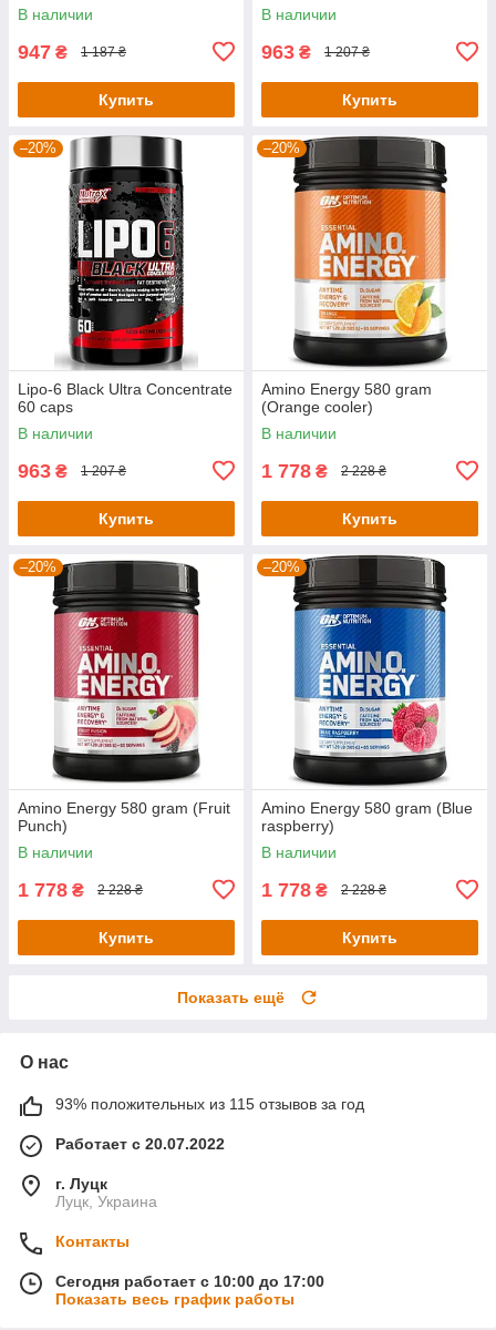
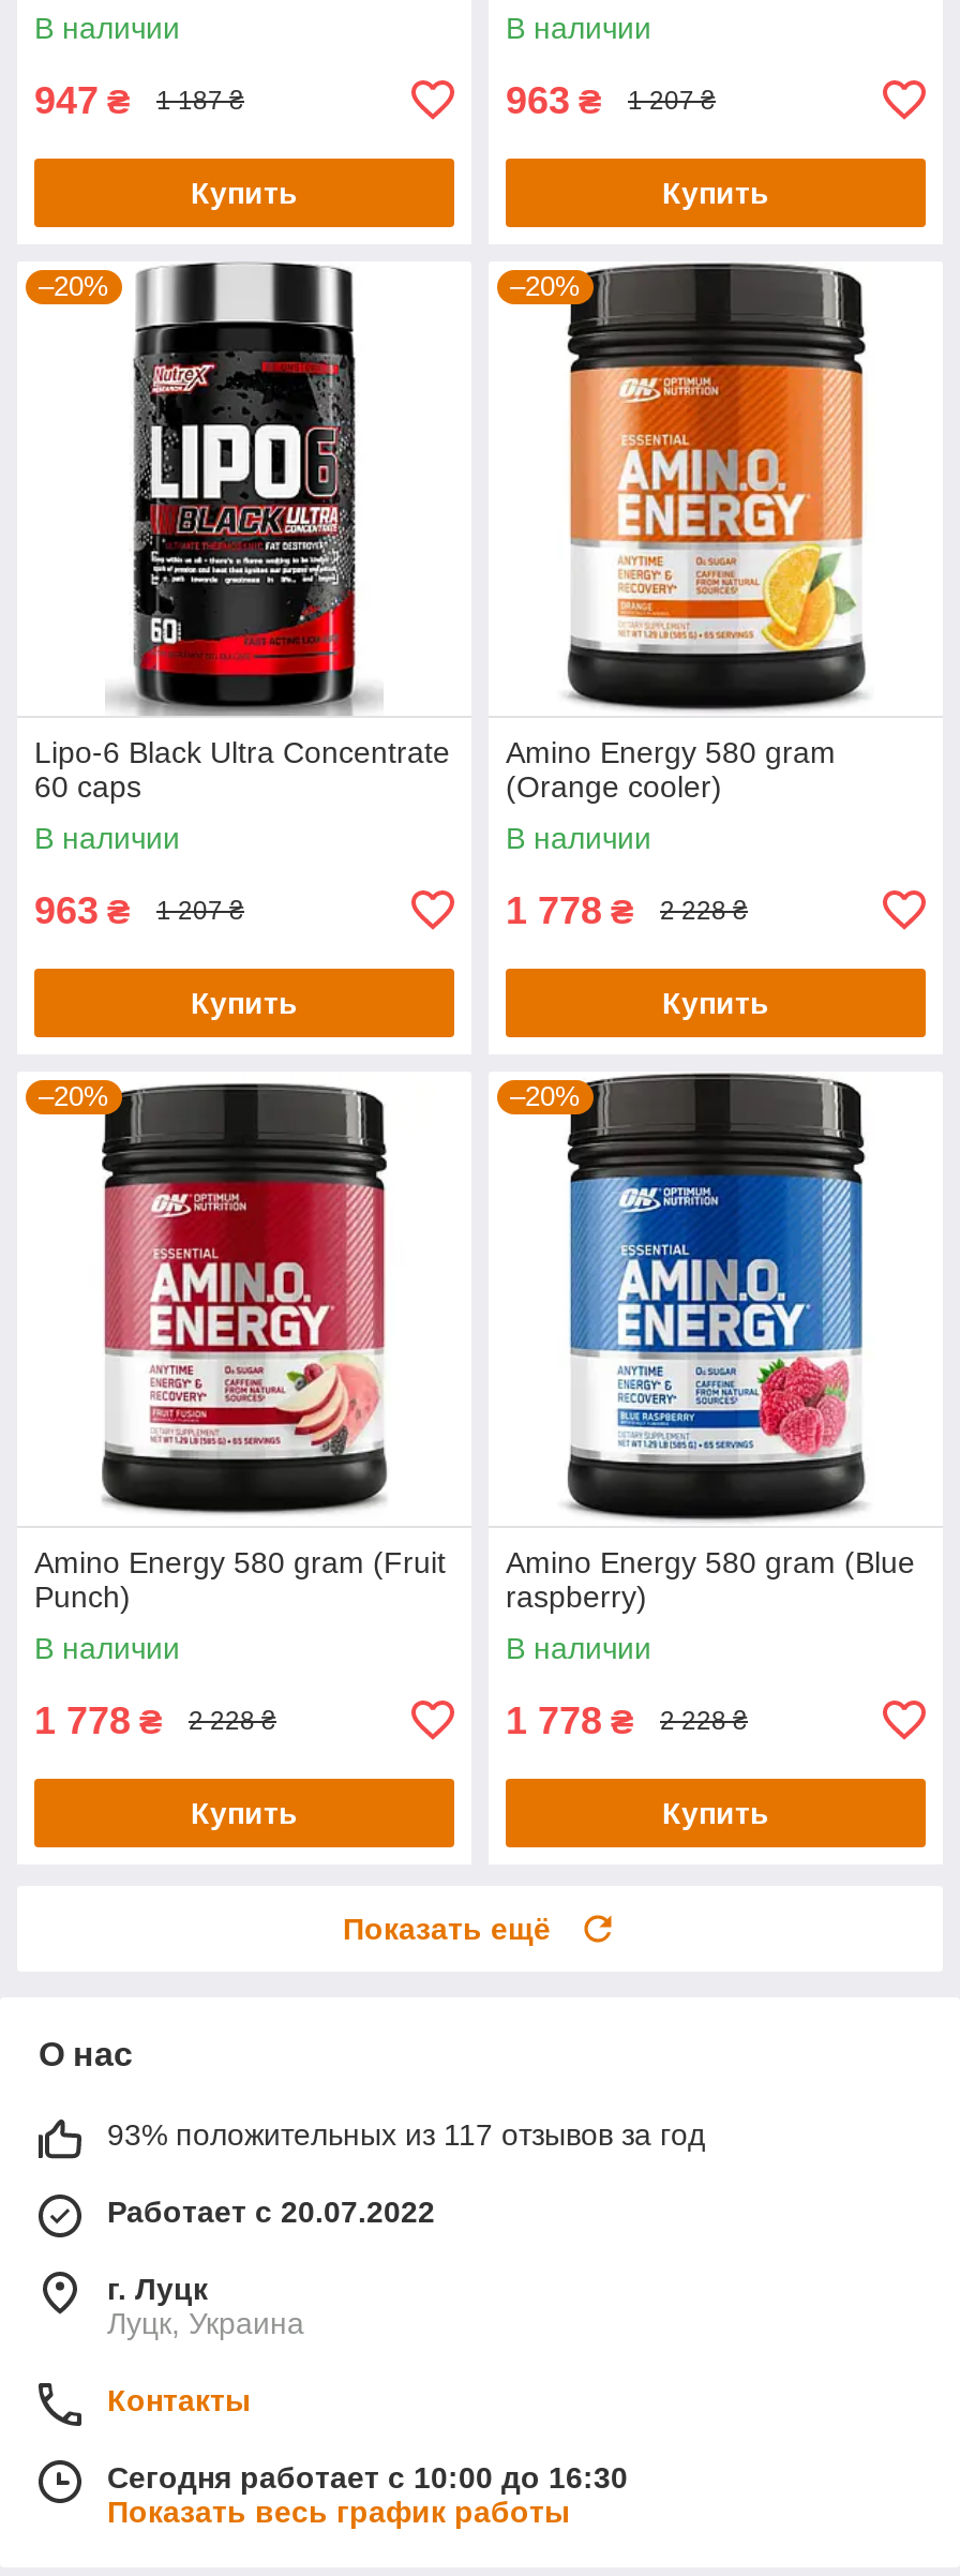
- 93% положительных из 115 отзывов за год
+ 93% положительных из 117 отзывов за год

- Сегодня работает с 10:00 до 17:00
+ Сегодня работает с 10:00 до 16:30
